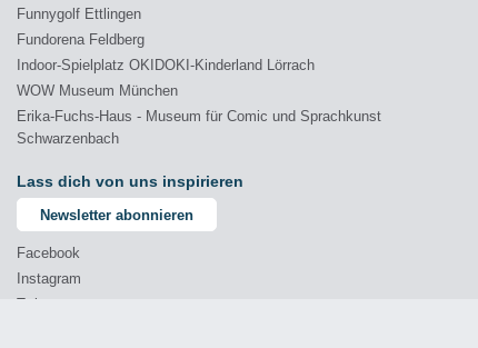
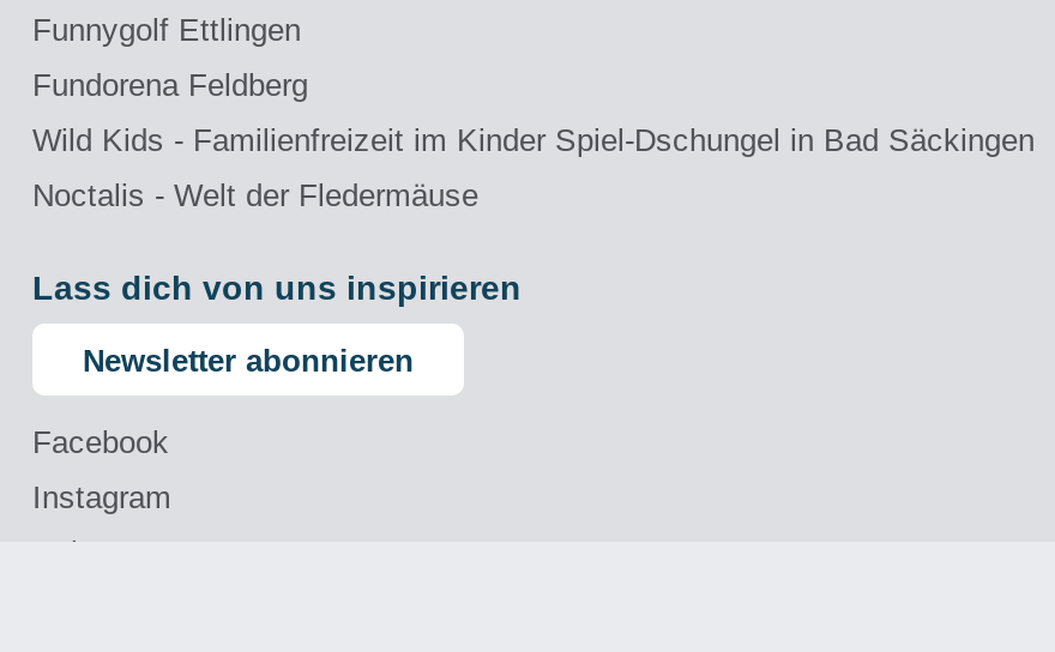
- Indoor-Spielplatz OKIDOKI-Kinderland Lörrach
- WOW Museum München
- Erika-Fuchs-Haus - Museum für Comic und Sprachkunst
- Schwarzenbach
+ Wild Kids - Familienfreizeit im Kinder Spiel-Dschungel in Bad Säckingen
+ Noctalis - Welt der Fledermäuse
